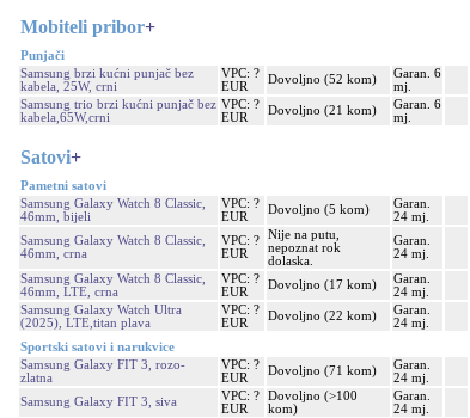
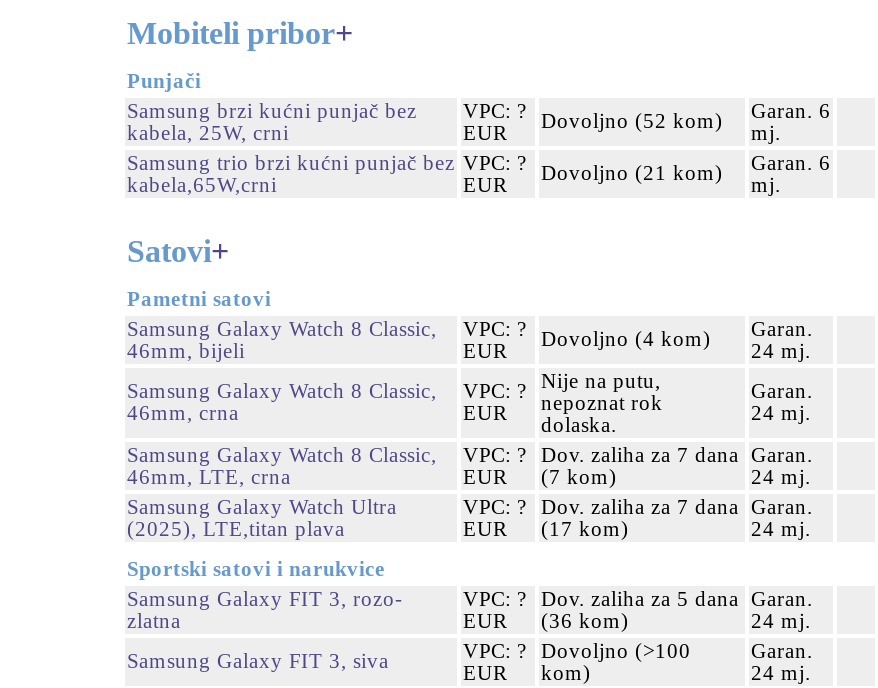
- Samsung Galaxy Watch 8 Classic, VPC: ? Dovoljno (5 kom) Garan.
+ Samsung Galaxy Watch 8 Classic, VPC: ? Dovoljno (4 kom) Garan.

- Dovoljno (17 kom)
+ Dov. zaliha za 7 dana
+ (7 kom)

- Dovoljno (22 kom)
+ Dov. zaliha za 7 dana
+ (17 kom)

- Dovoljno (71 kom)
+ Dov. zaliha za 5 dana
+ (36 kom)
